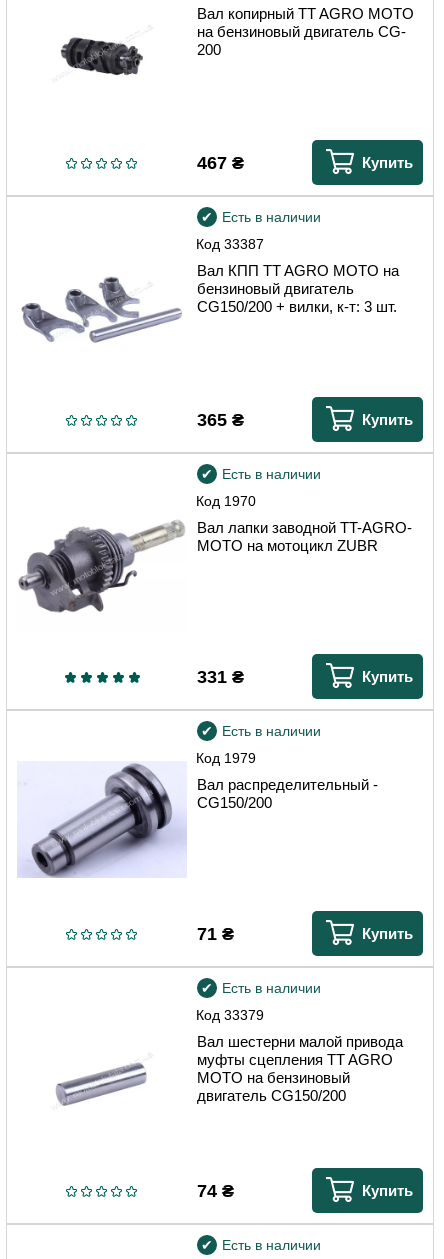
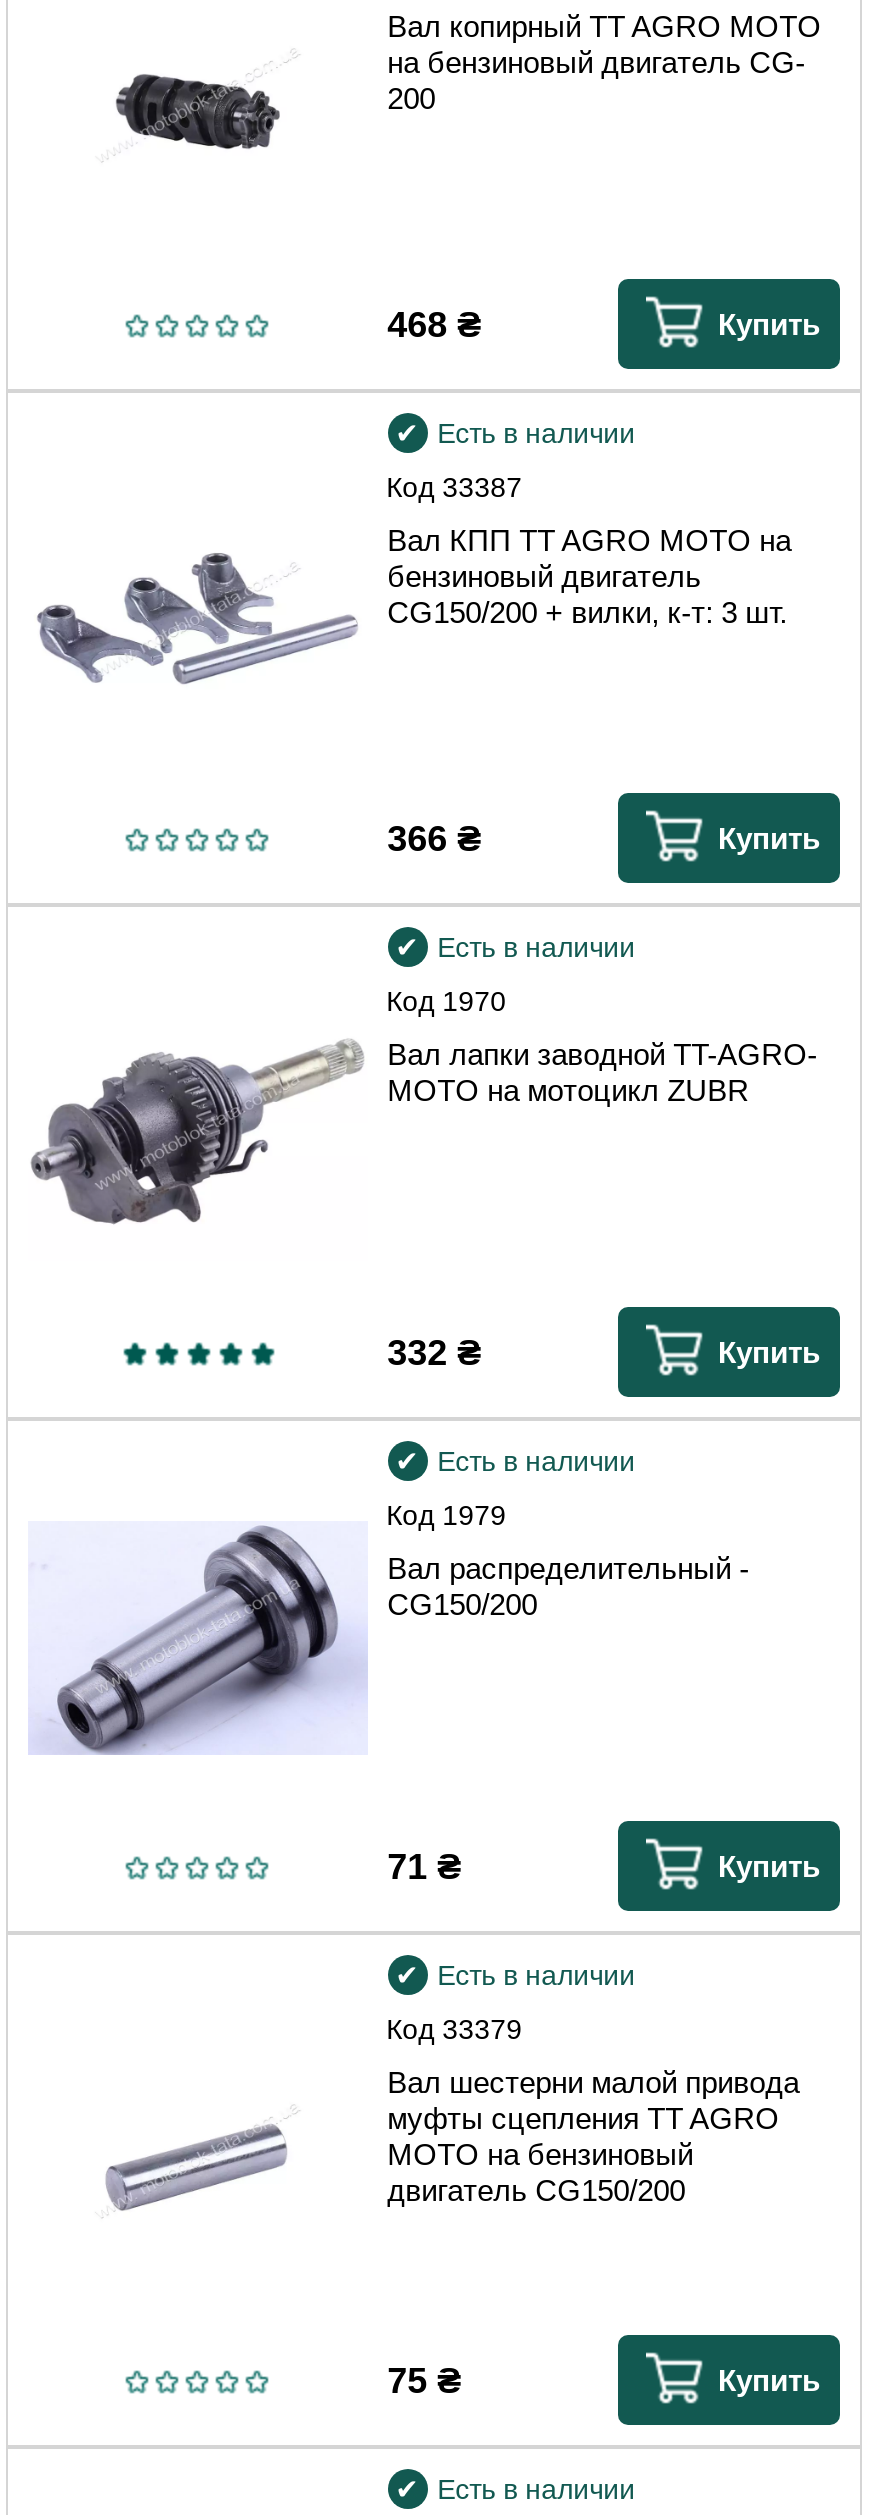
- 467 ₴
+ 468 ₴

- 365 ₴
+ 366 ₴

- 331 ₴
+ 332 ₴

- 74 ₴
+ 75 ₴
